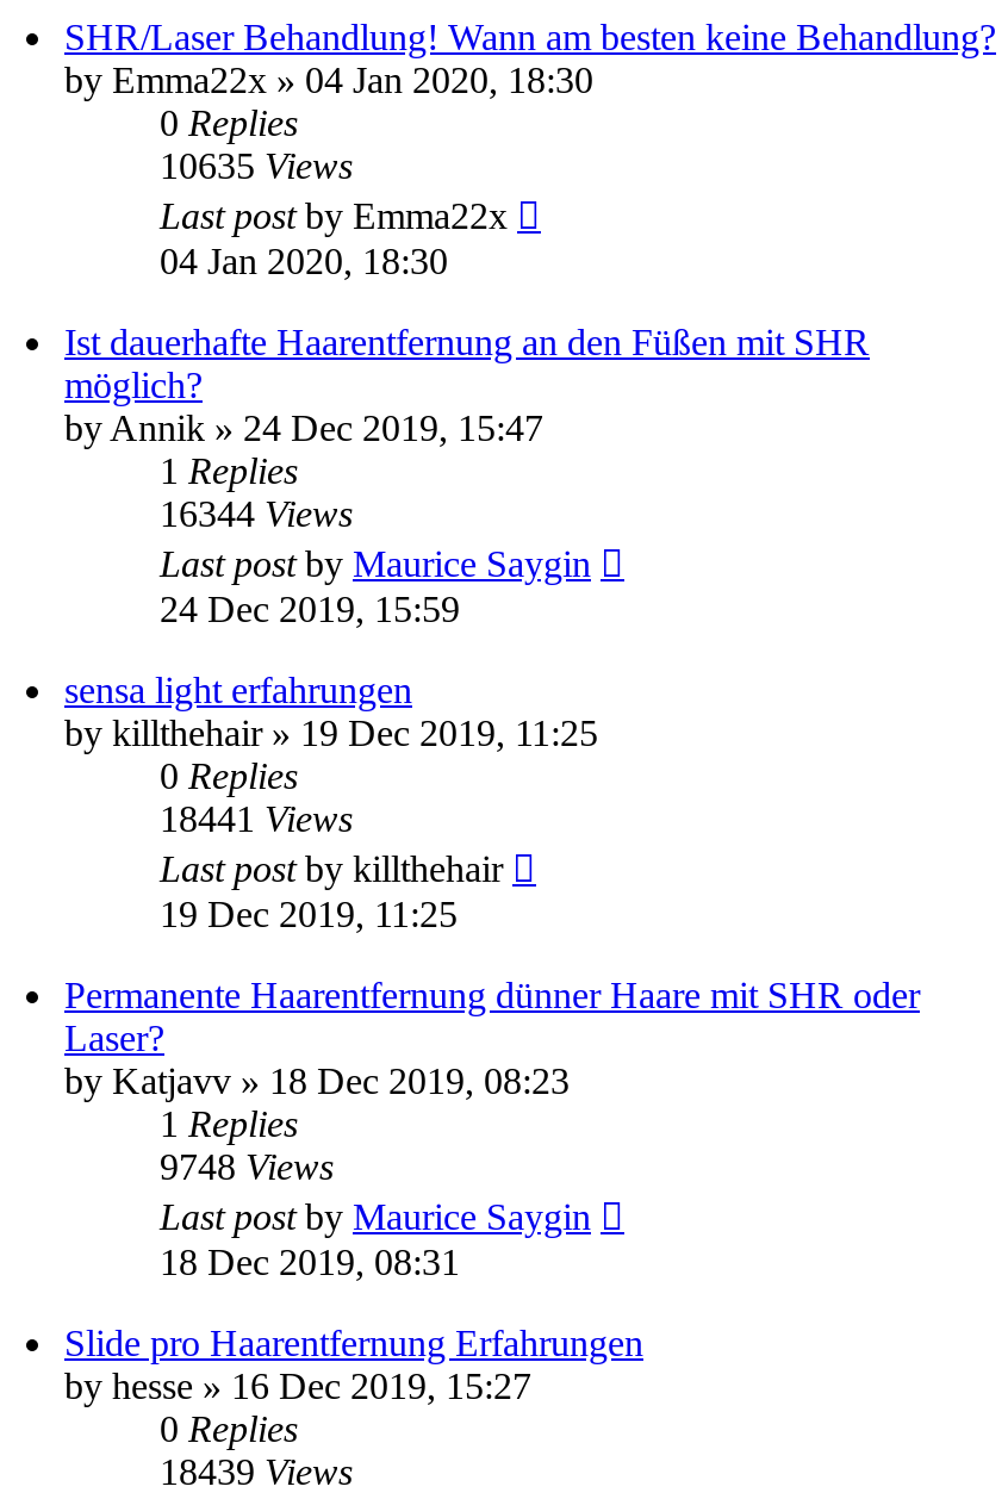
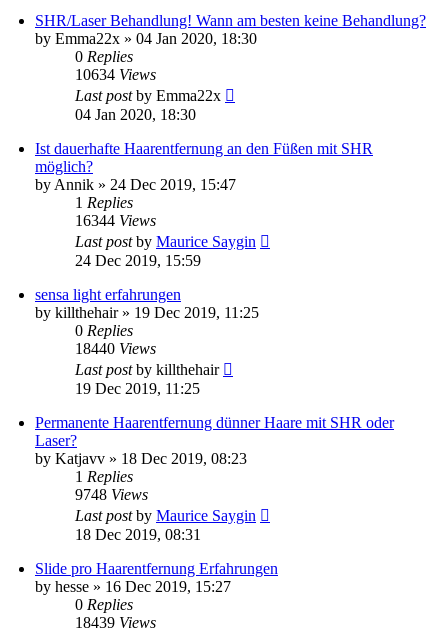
- 10635 Views
+ 10634 Views

- 18441 Views
+ 18440 Views
